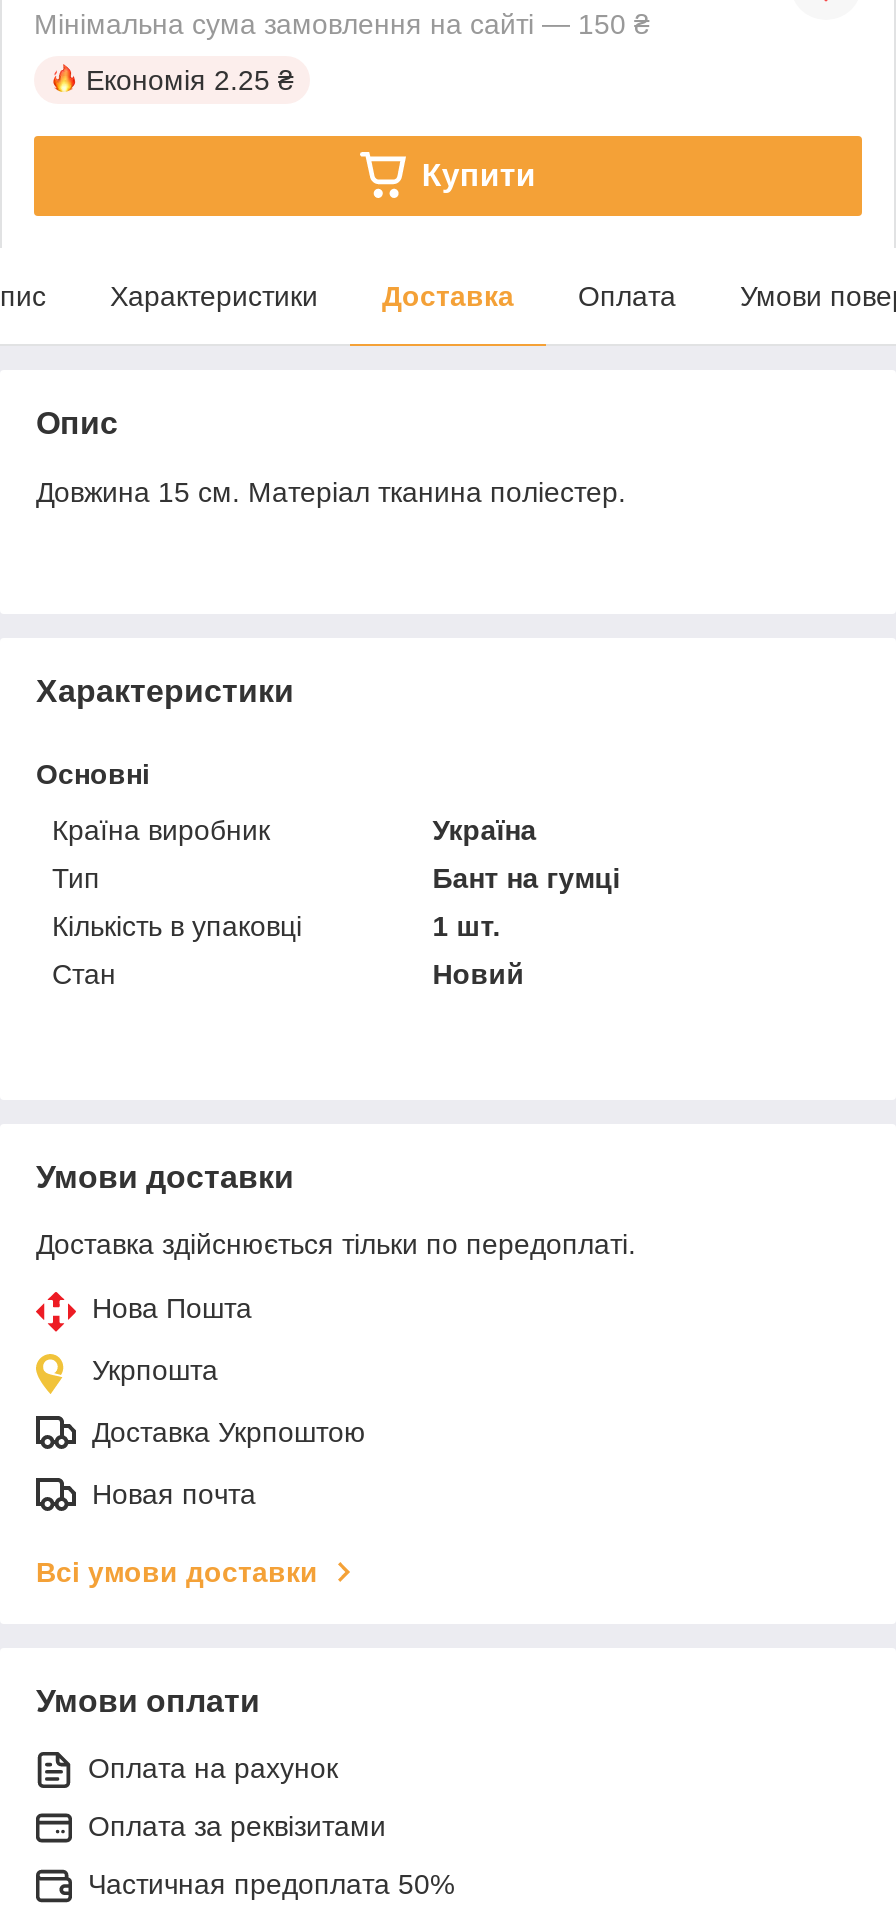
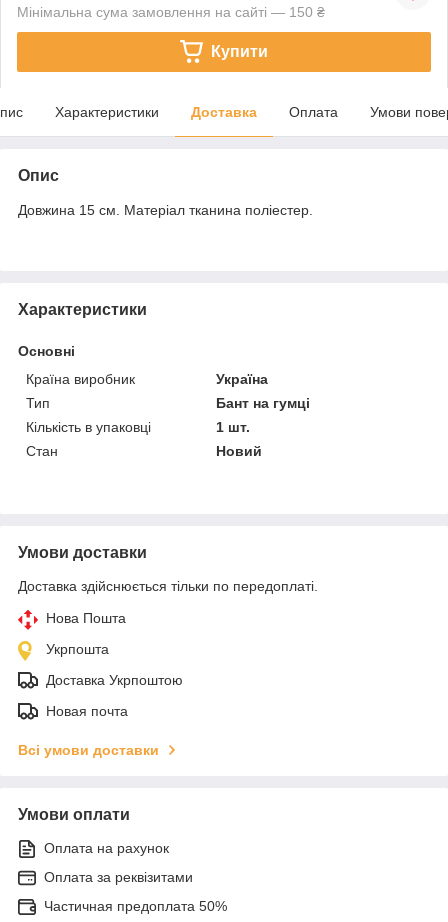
- Економія 2.25 ₴
